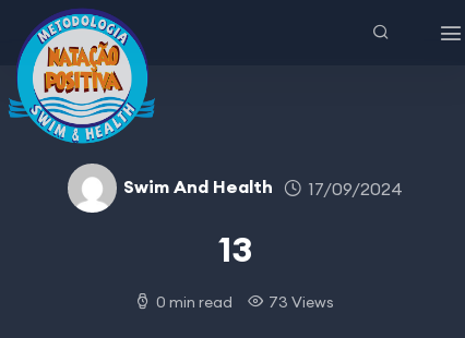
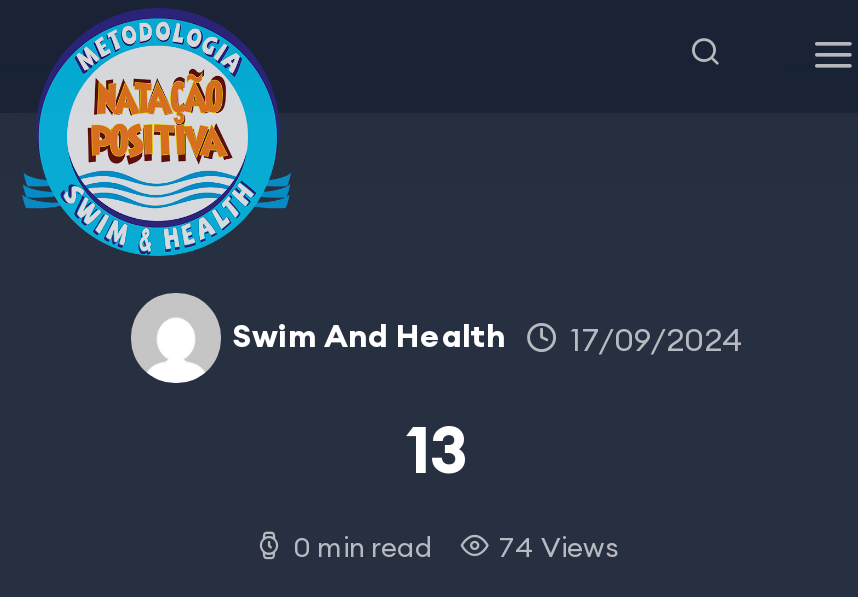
- 73 Views
+ 74 Views
